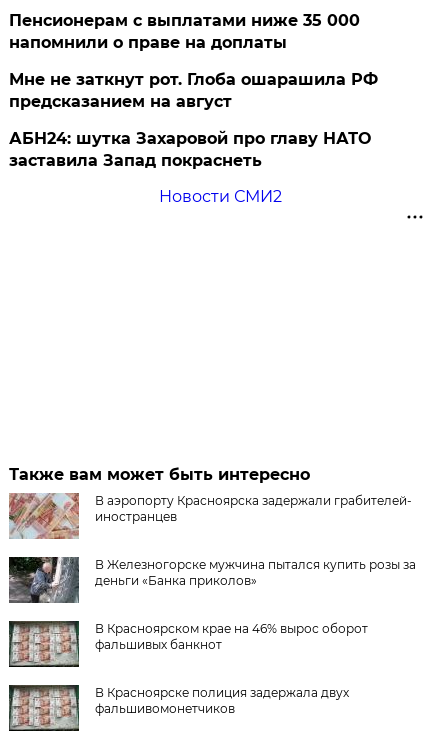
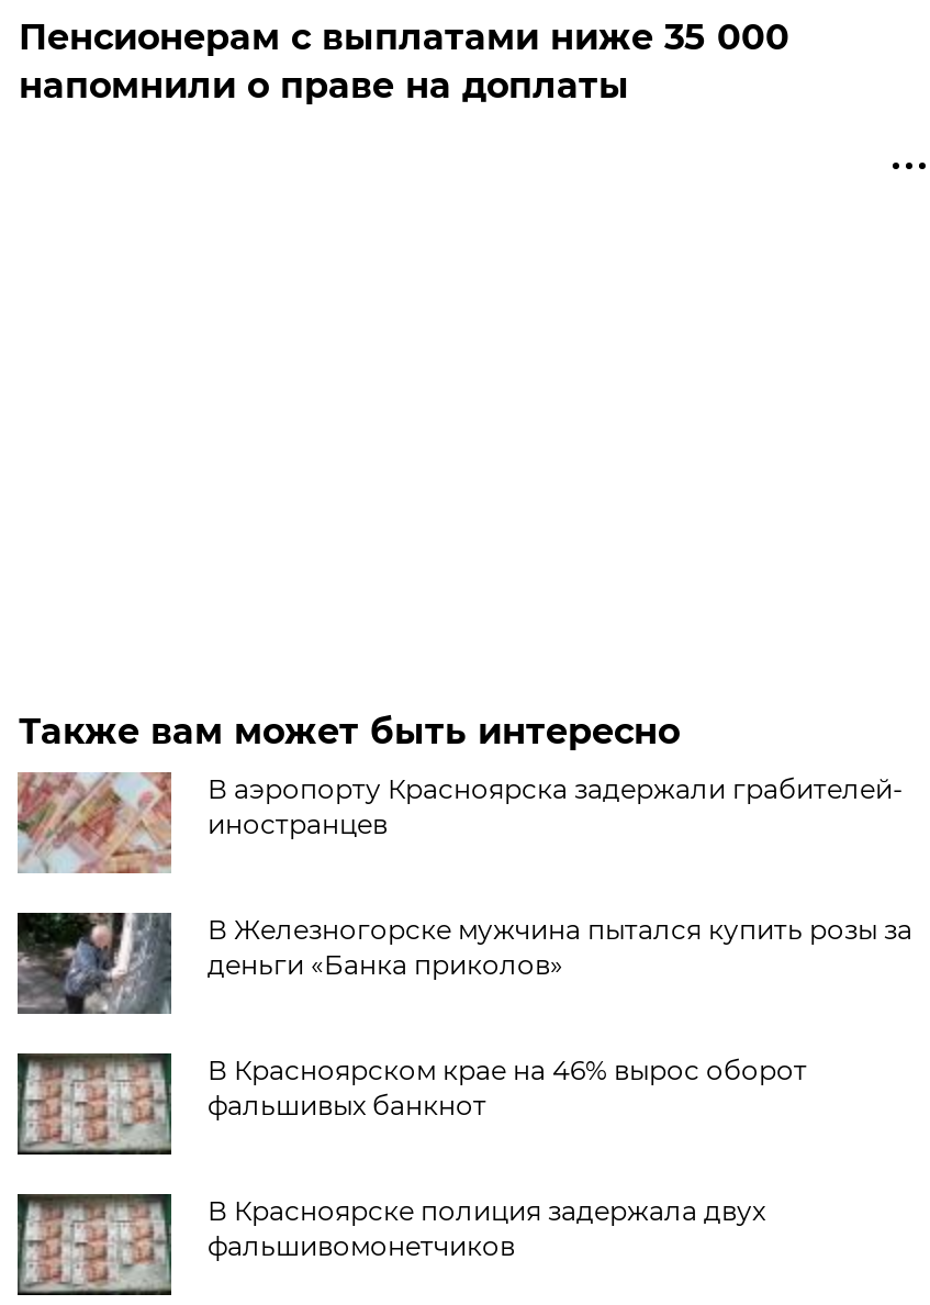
- Мне не заткнут рот. Глоба ошарашила РФ
- предсказанием на август
- АБН24: шутка Захаровой про главу НАТО
- заставила Запад покраснеть
- Новости СМИ2
